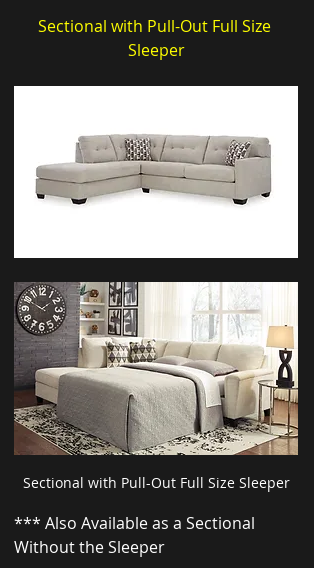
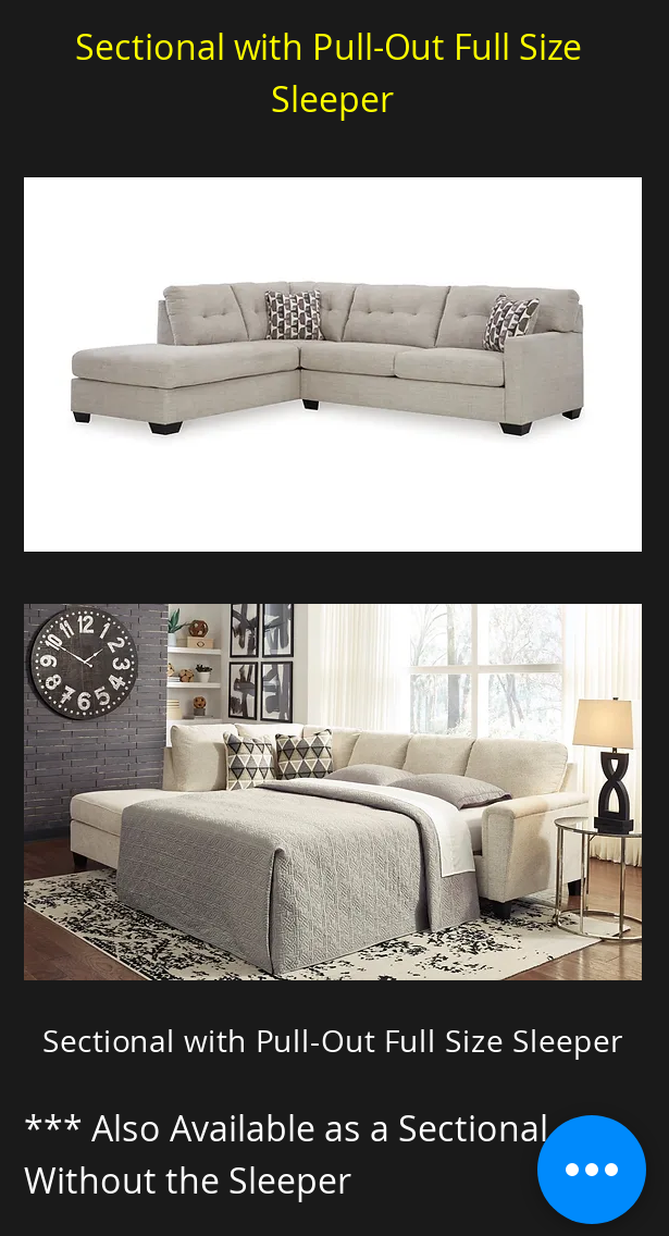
+ [image]
